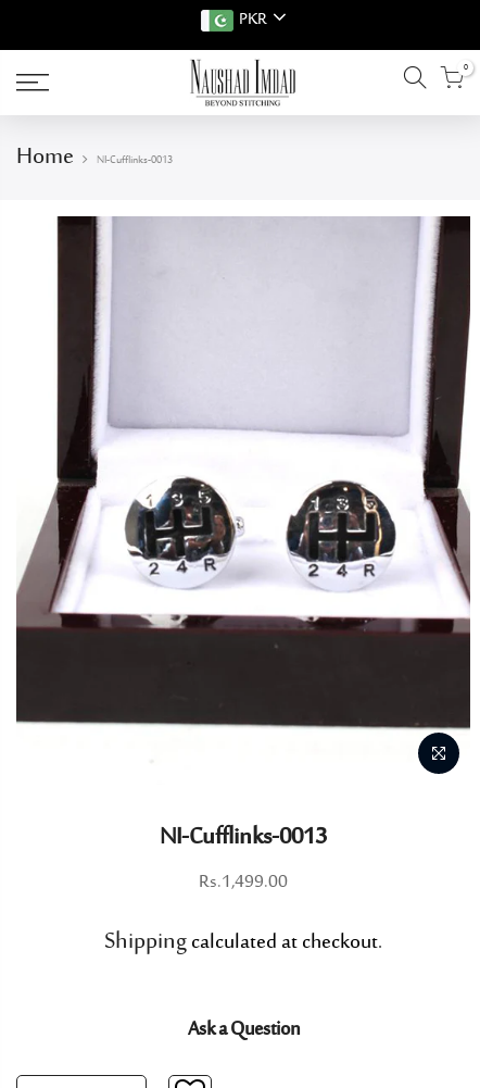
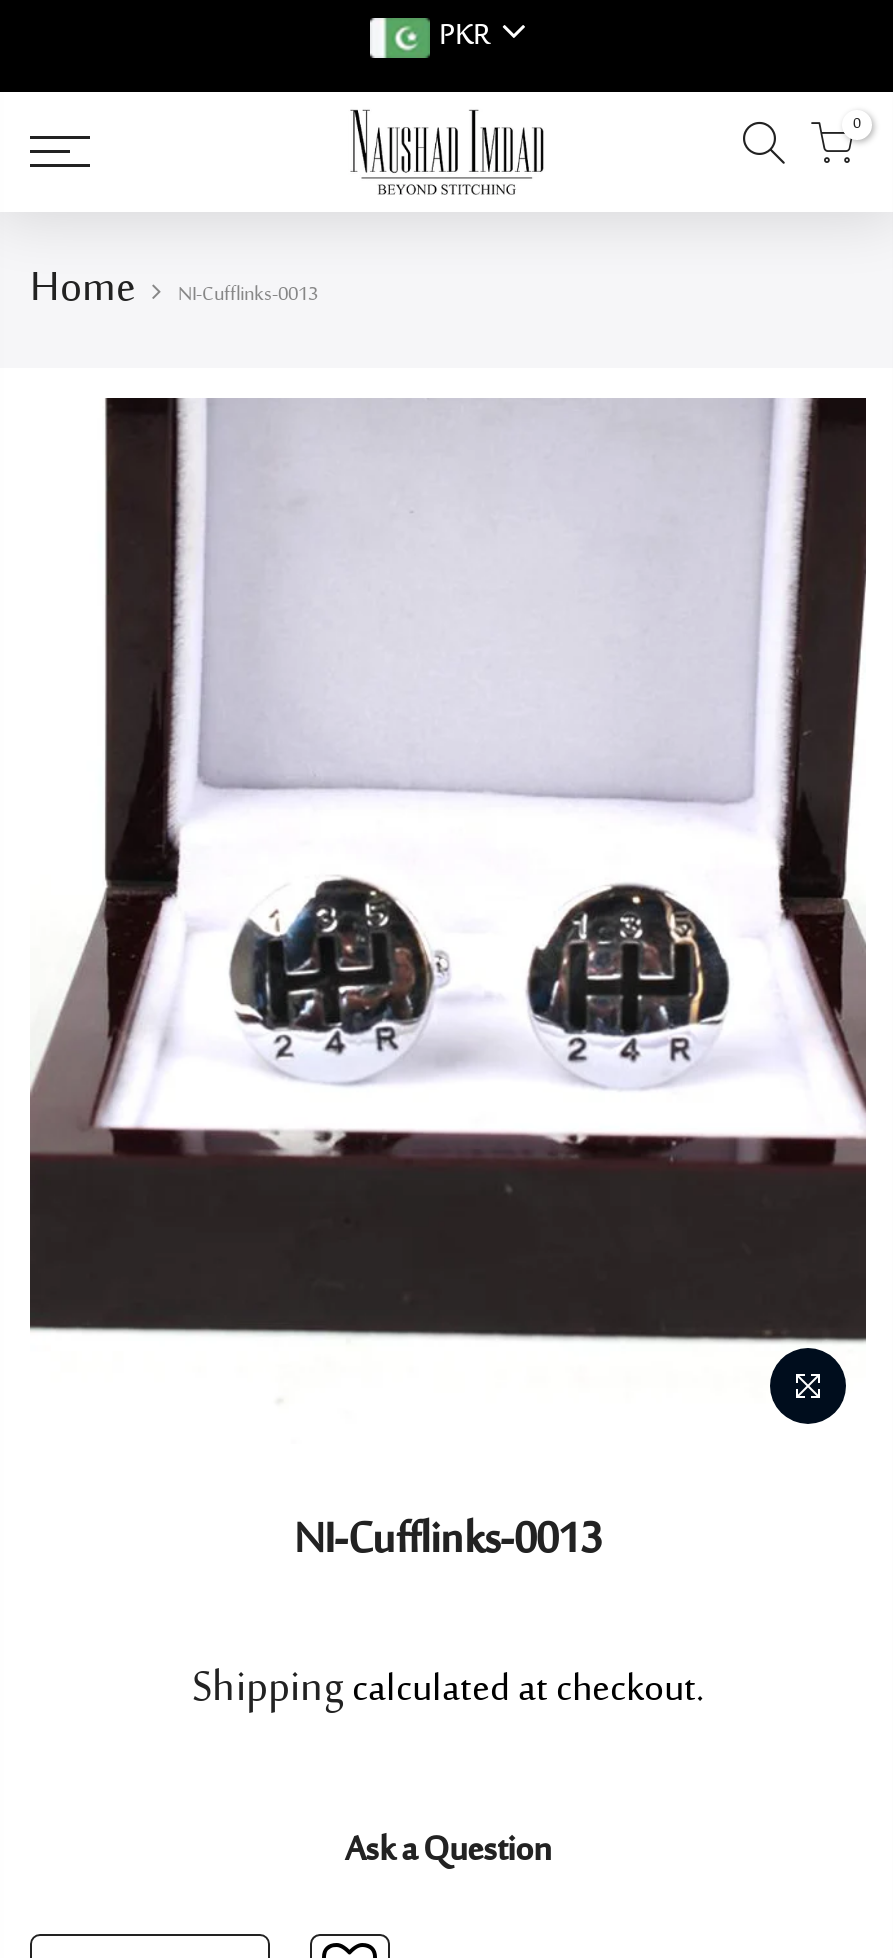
- Rs.1,499.00
